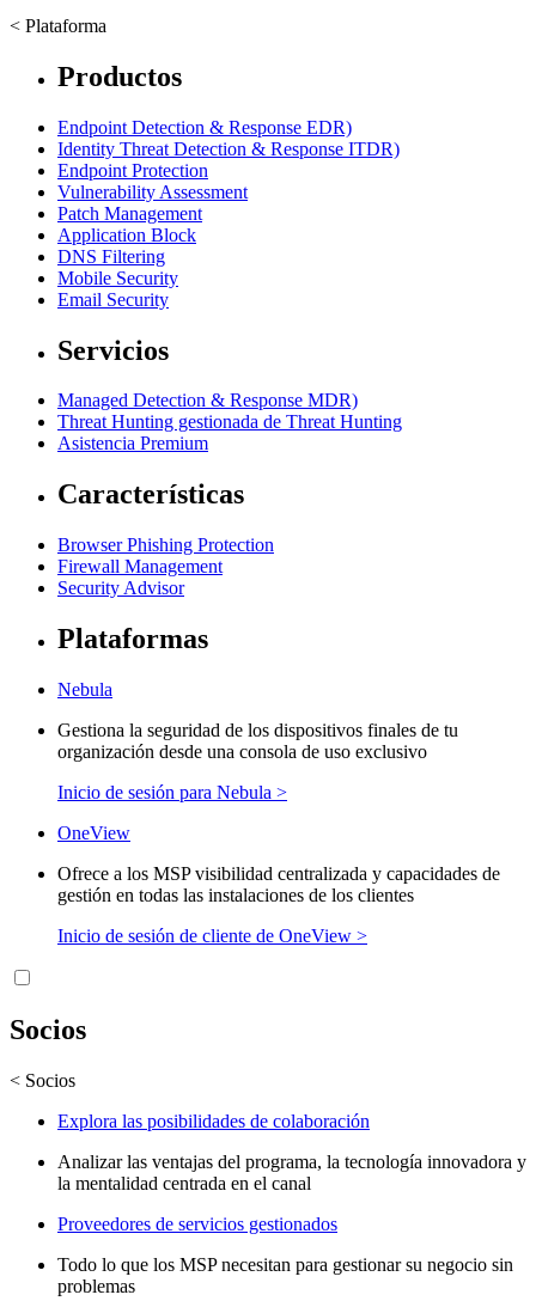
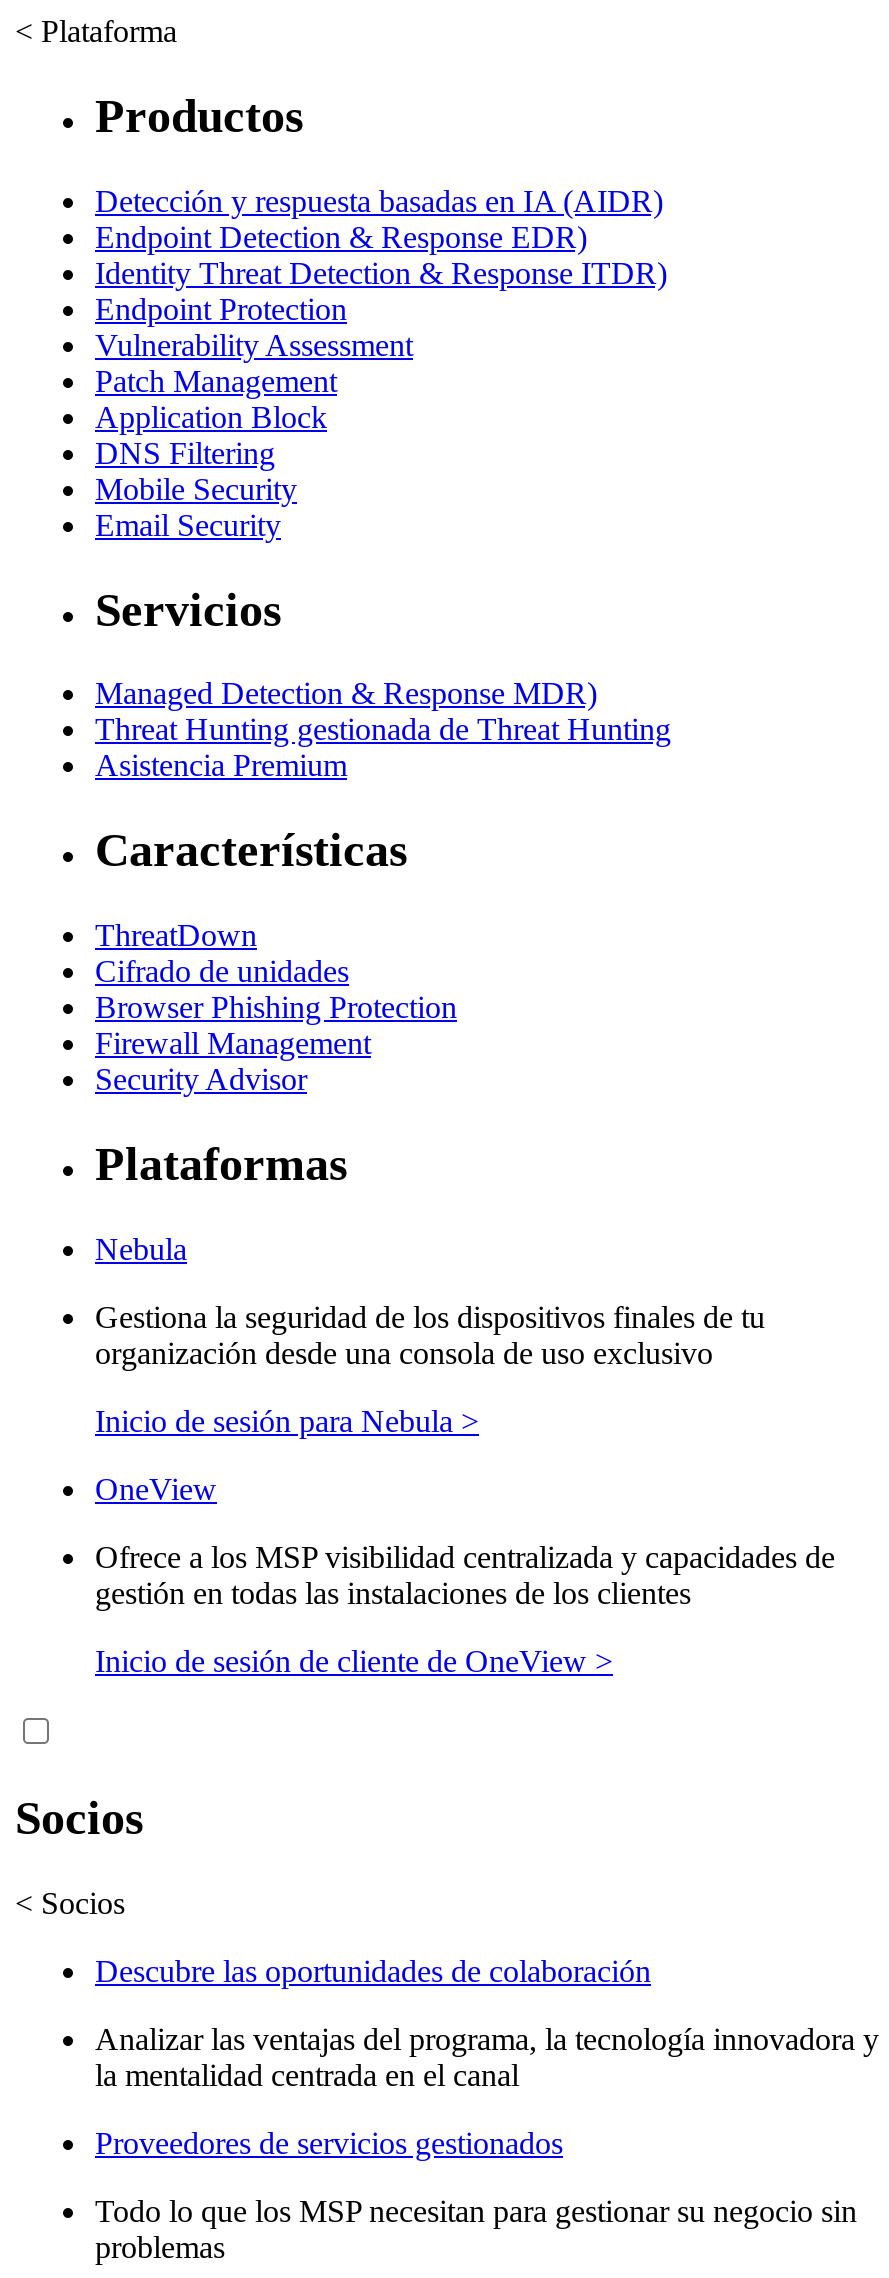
+ Detección y respuesta basadas en IA (AIDR)

+ ThreatDown
+ Cifrado de unidades

- Explora las posibilidades de colaboración
+ Descubre las oportunidades de colaboración
